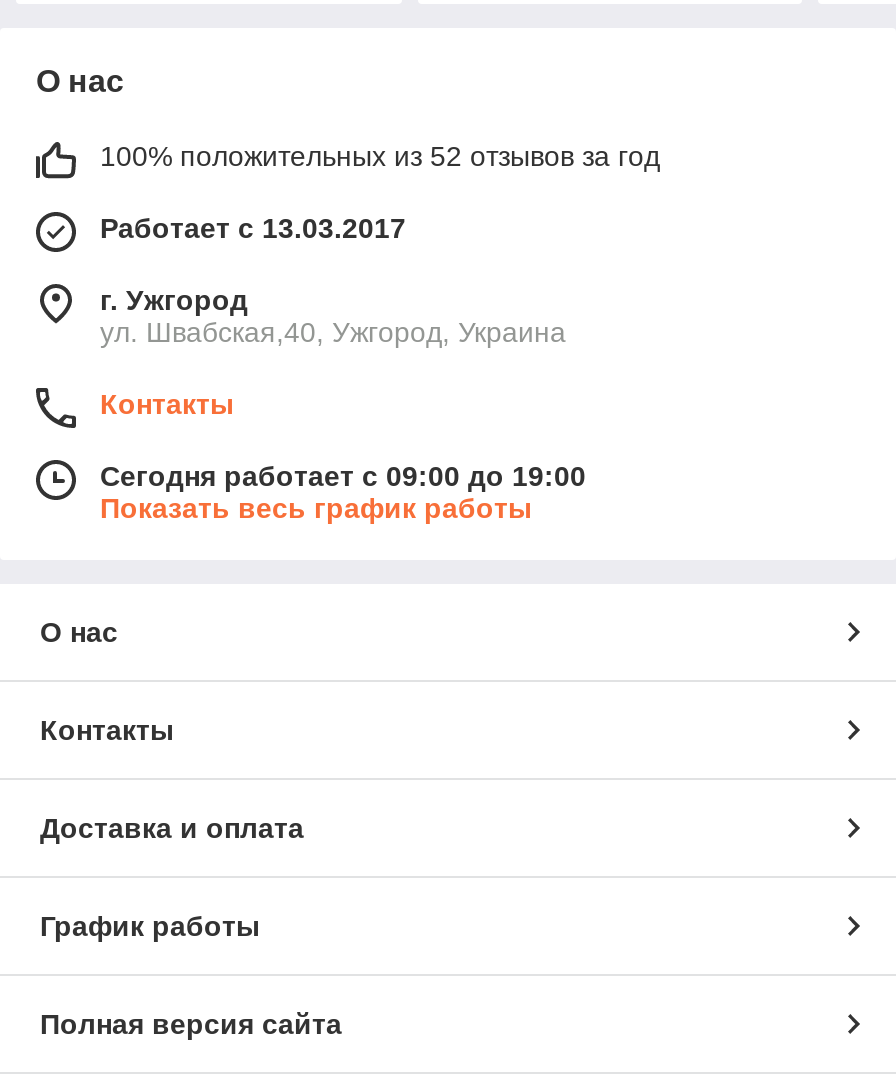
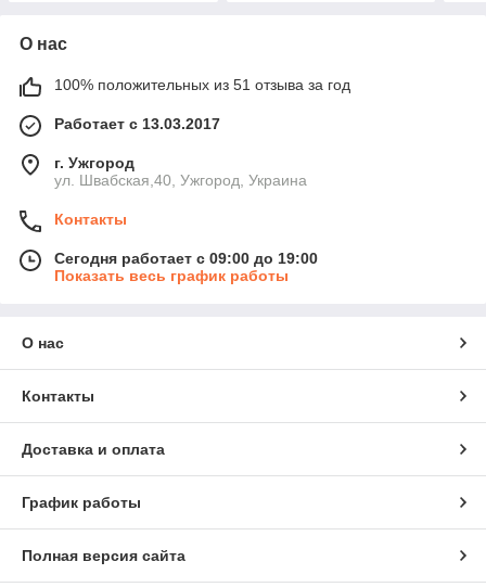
- 100% положительных из 52 отзывов за год
+ 100% положительных из 51 отзыва за год
